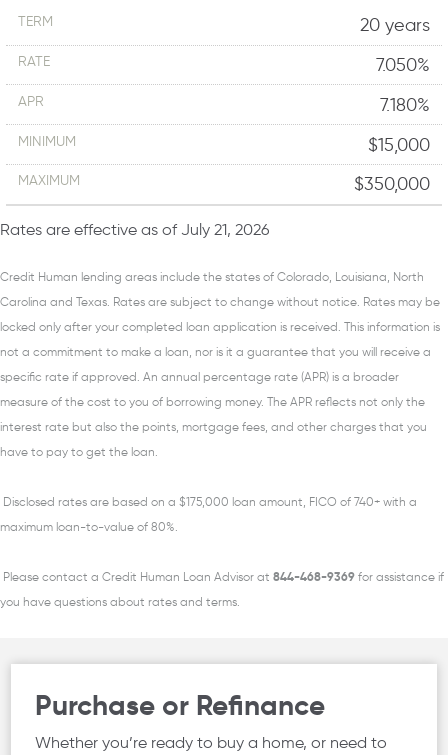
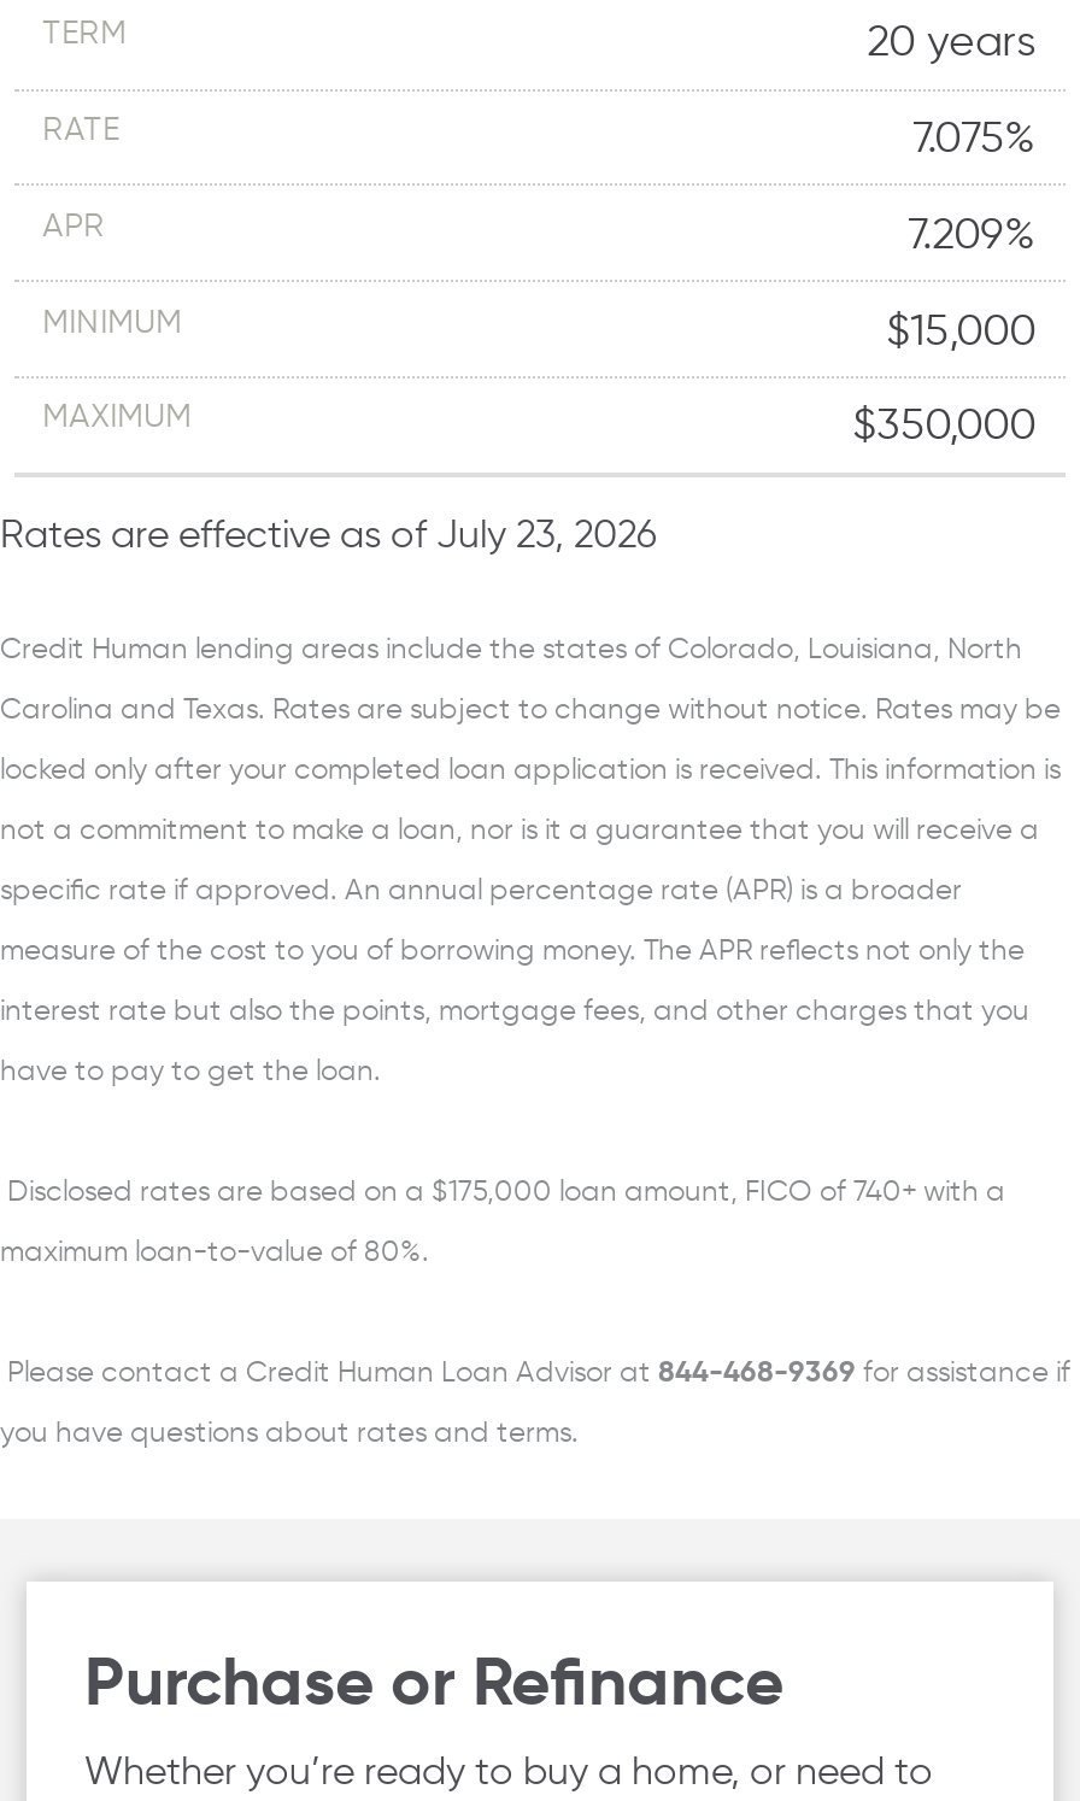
- 7.050%
+ 7.075%

- 7.180%
+ 7.209%

- Rates are effective as of July 21, 2026
+ Rates are effective as of July 23, 2026
